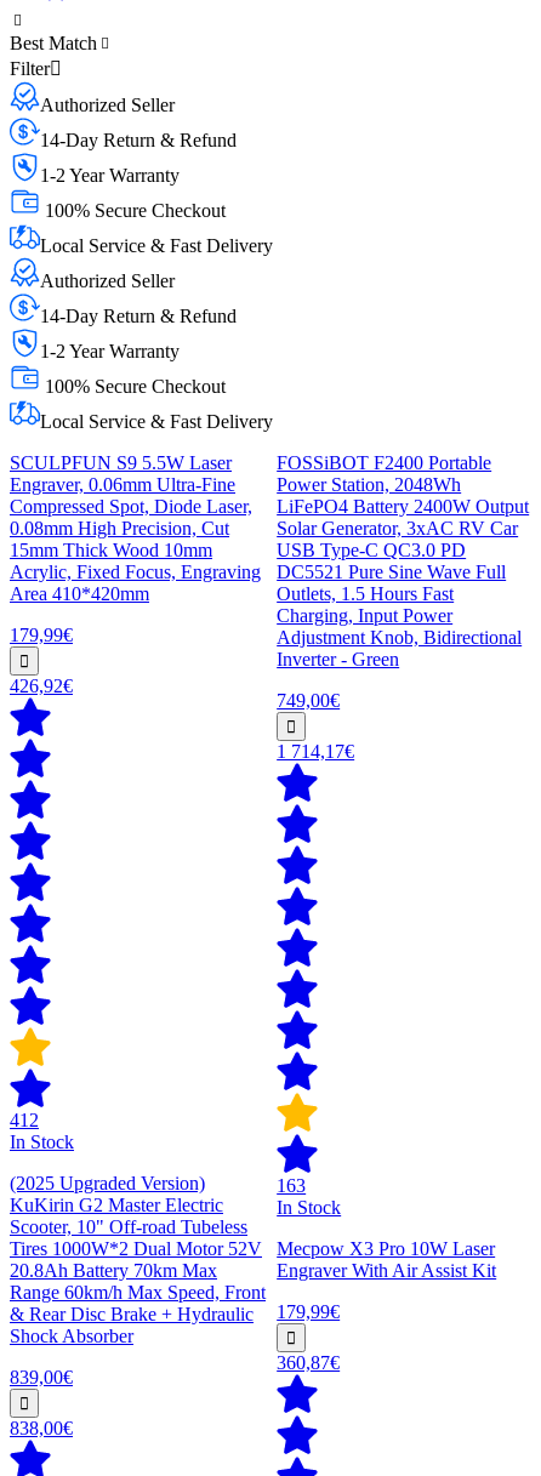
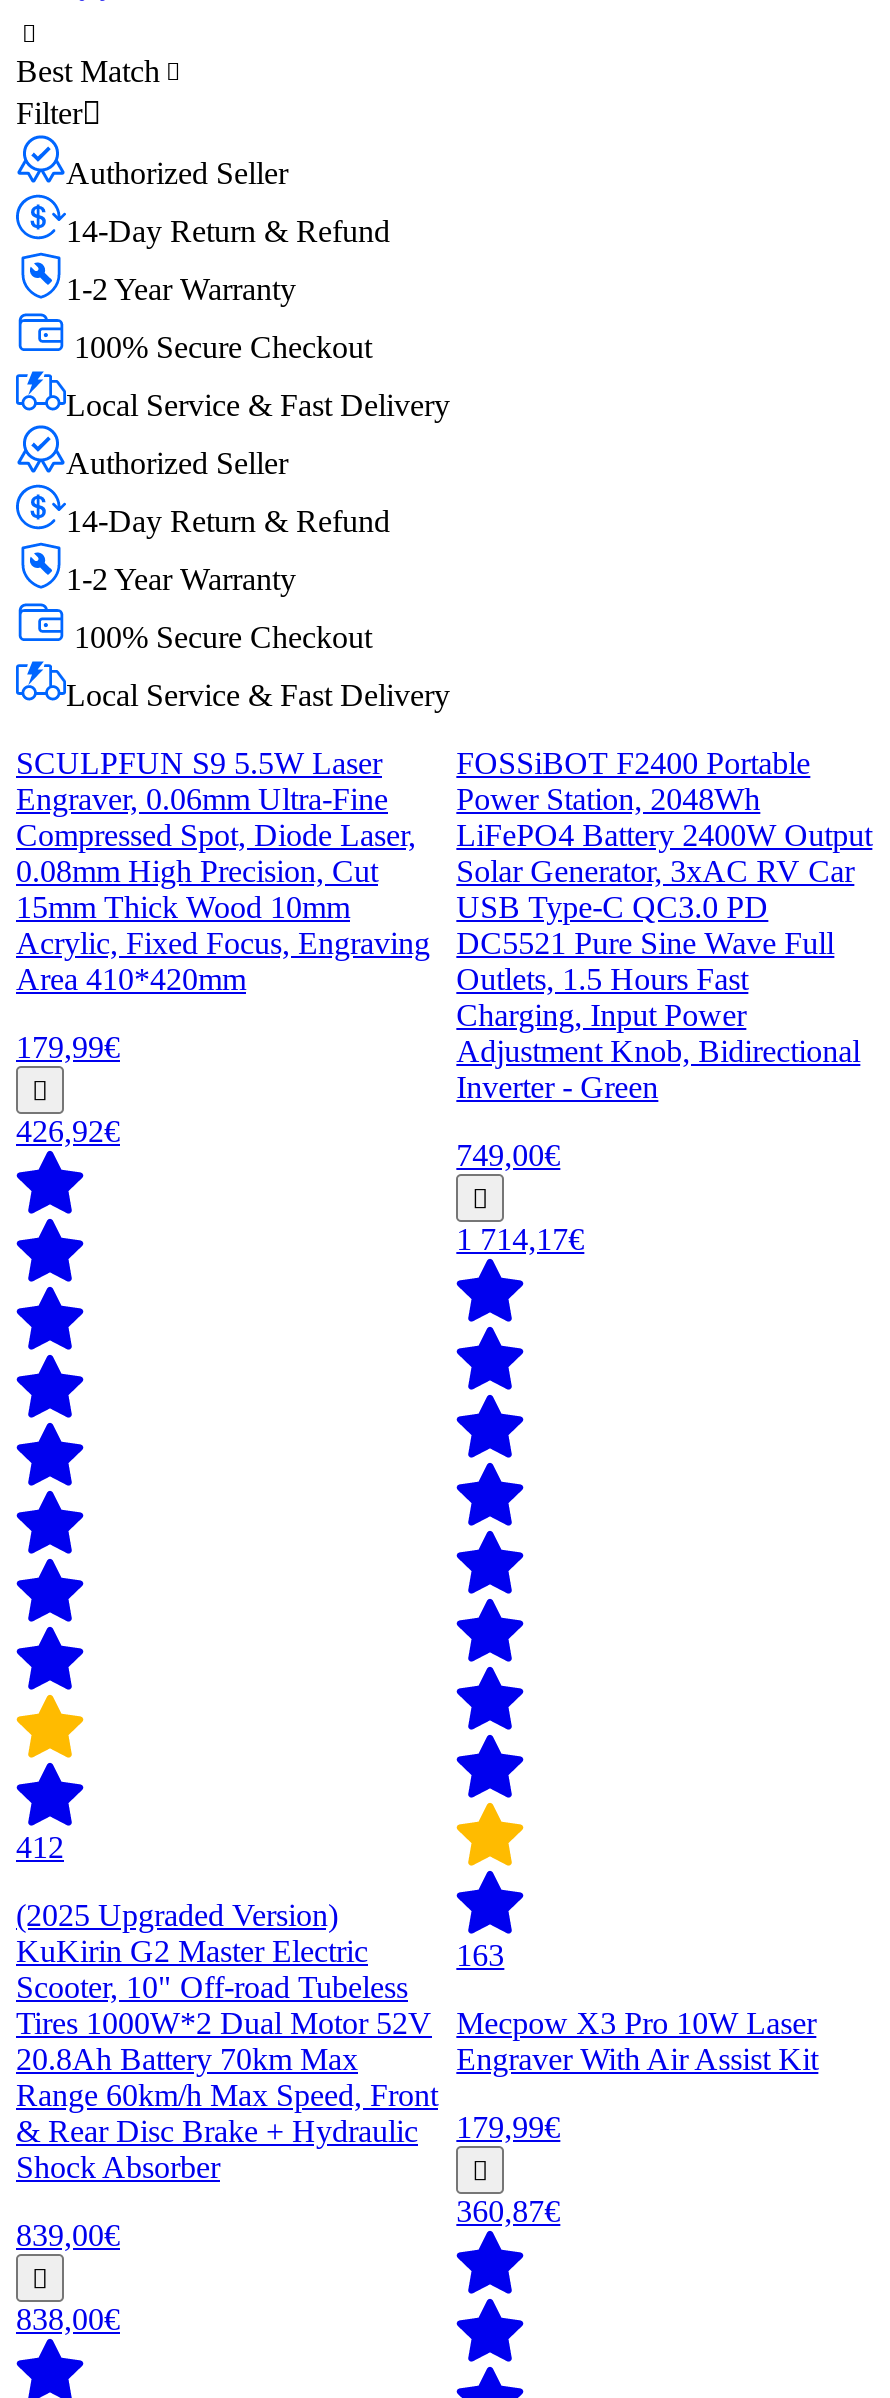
- In Stock

- In Stock
